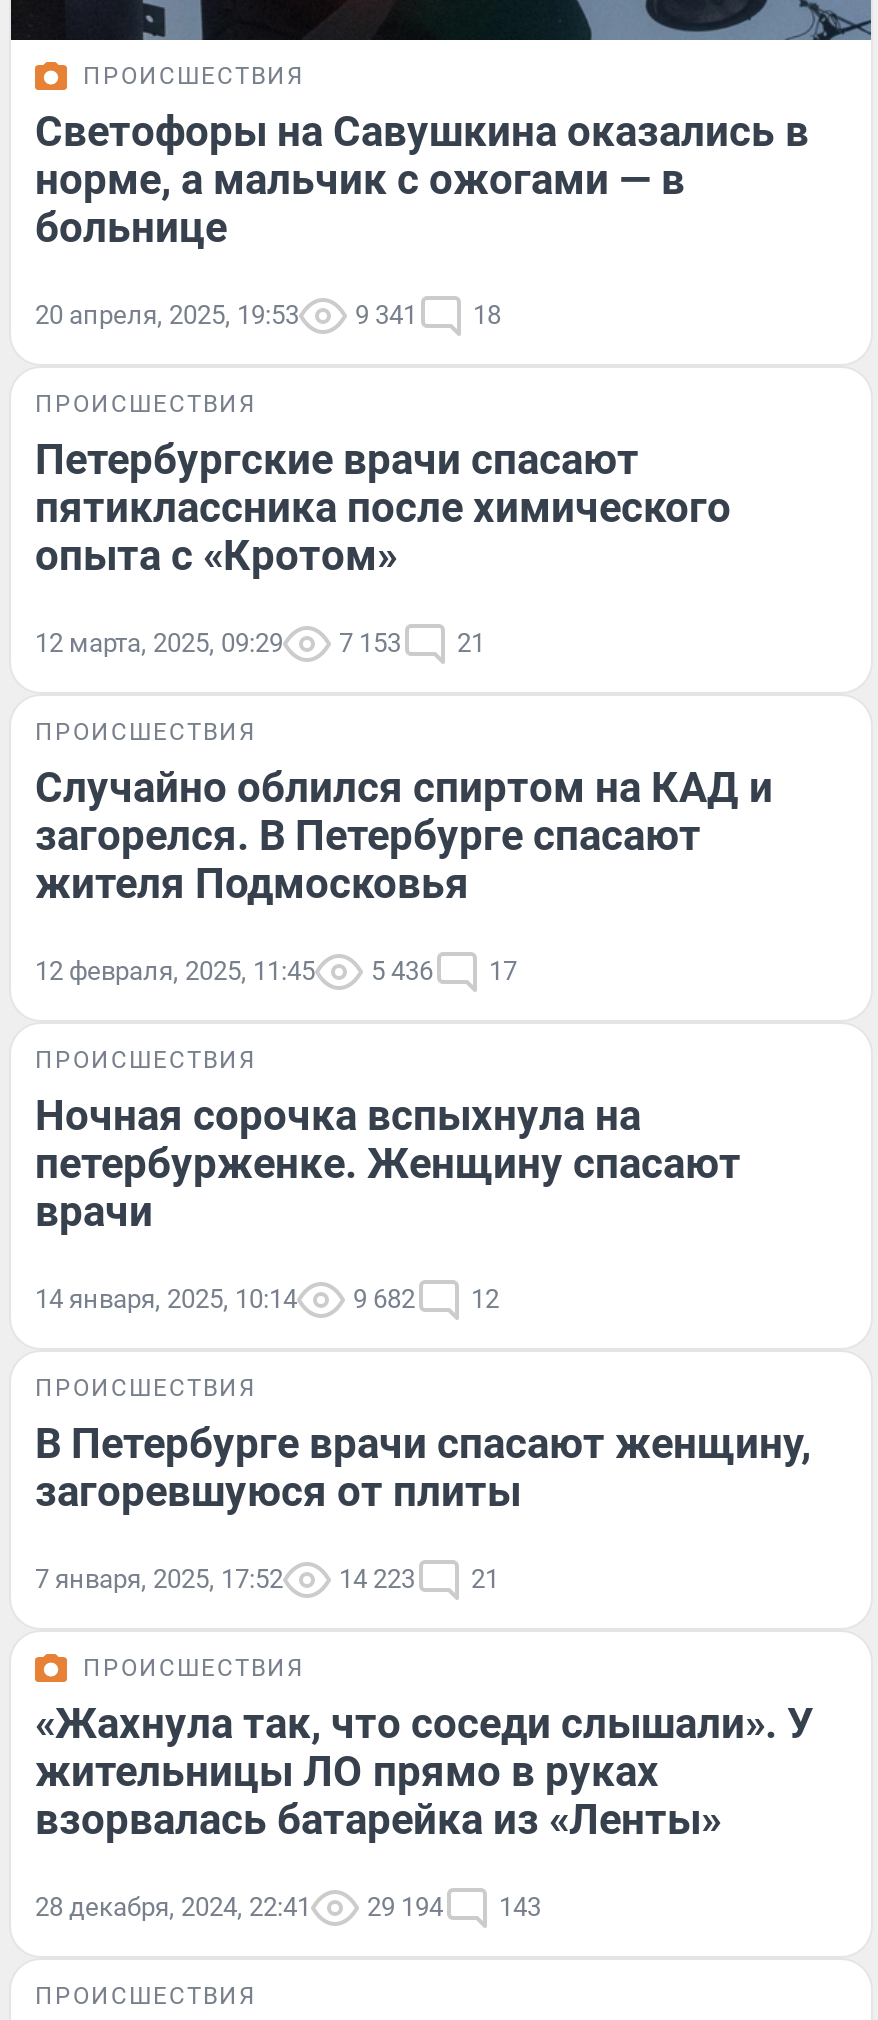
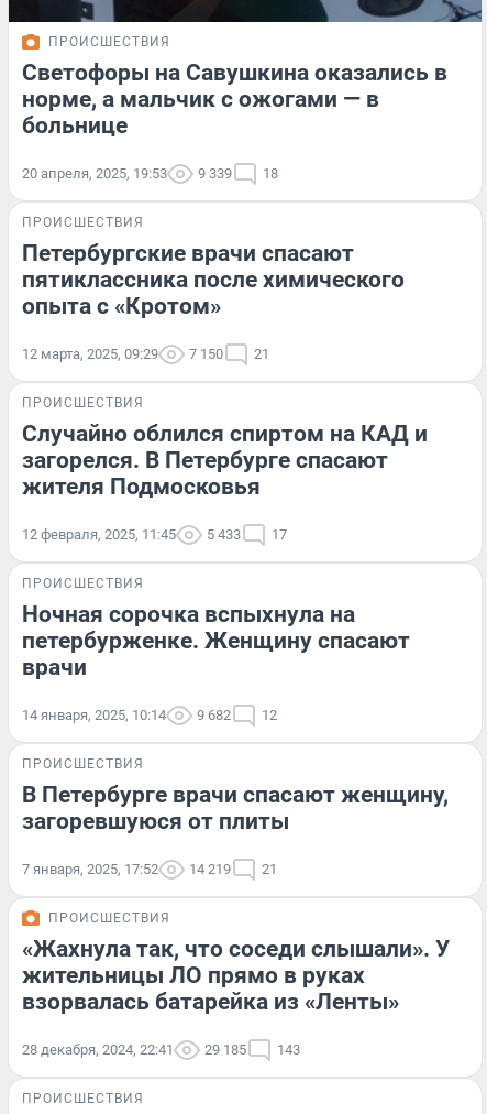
- 20 апреля, 2025, 19:53 9 341 18
+ 20 апреля, 2025, 19:53 9 339 18

- 12 марта, 2025, 09:29 7 153 21
+ 12 марта, 2025, 09:29 7 150 21

- 12 февраля, 2025, 11:45 5 436 17
+ 12 февраля, 2025, 11:45 5 433 17

- 7 января, 2025, 17:52 14 223 21
+ 7 января, 2025, 17:52 14 219 21

- 28 декабря, 2024, 22:41 29 194 143
+ 28 декабря, 2024, 22:41 29 185 143
